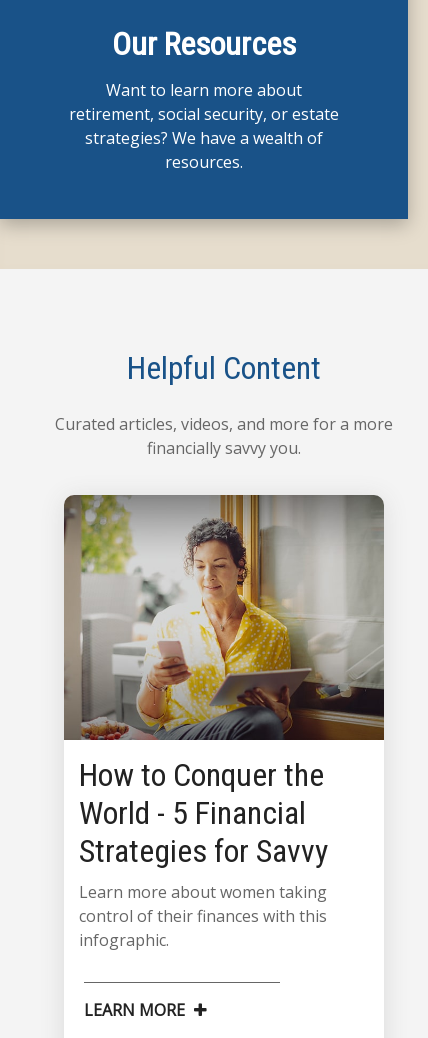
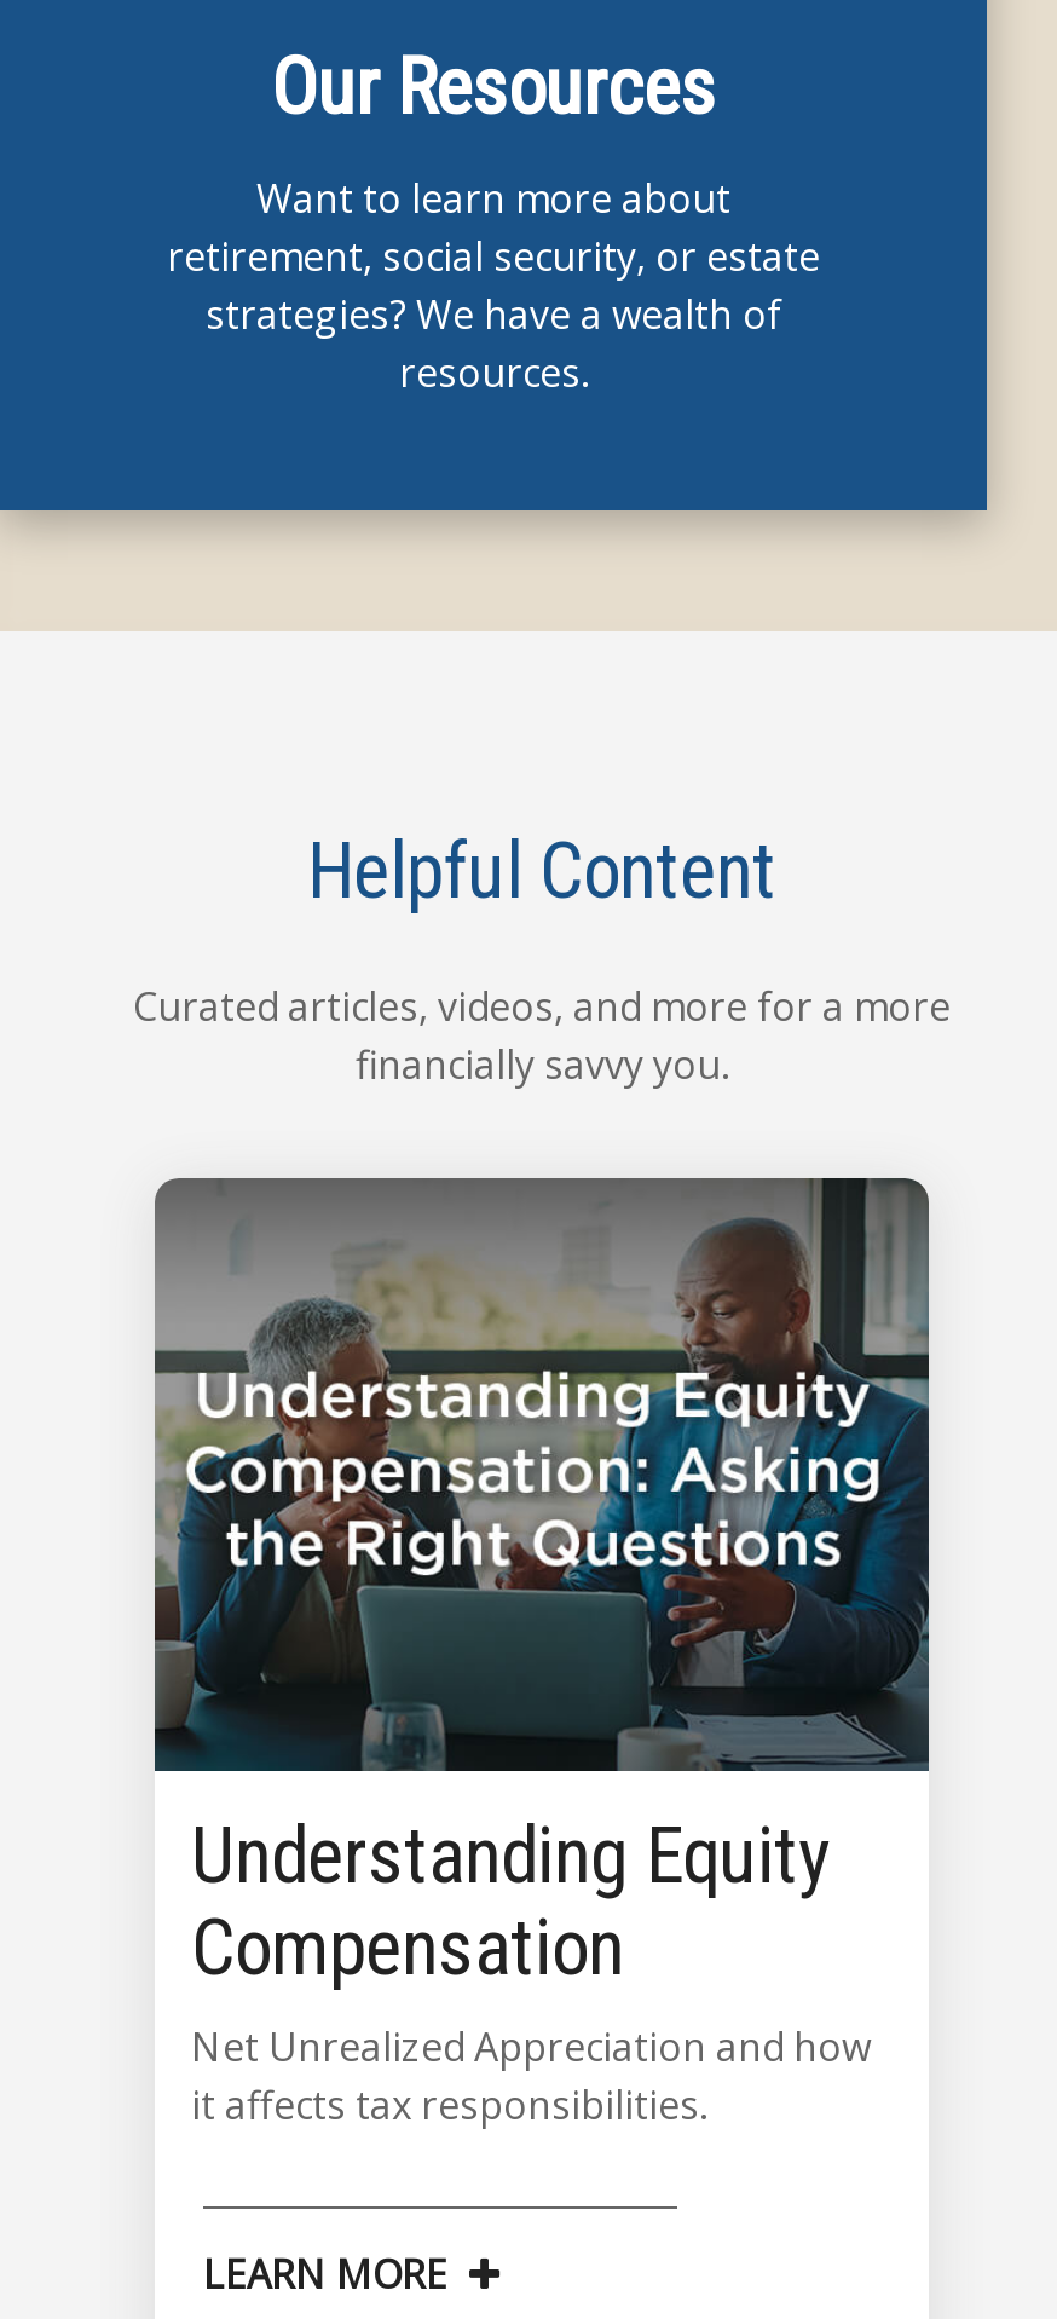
- [image]
- How to Conquer the
- World - 5 Financial
- Strategies for Savvy
- Learn more about women taking
- control of their finances with this
- infographic.
+ [image]
+ Understanding Equity
+ Compensation
+ Net Unrealized Appreciation and how
+ it affects tax responsibilities.
